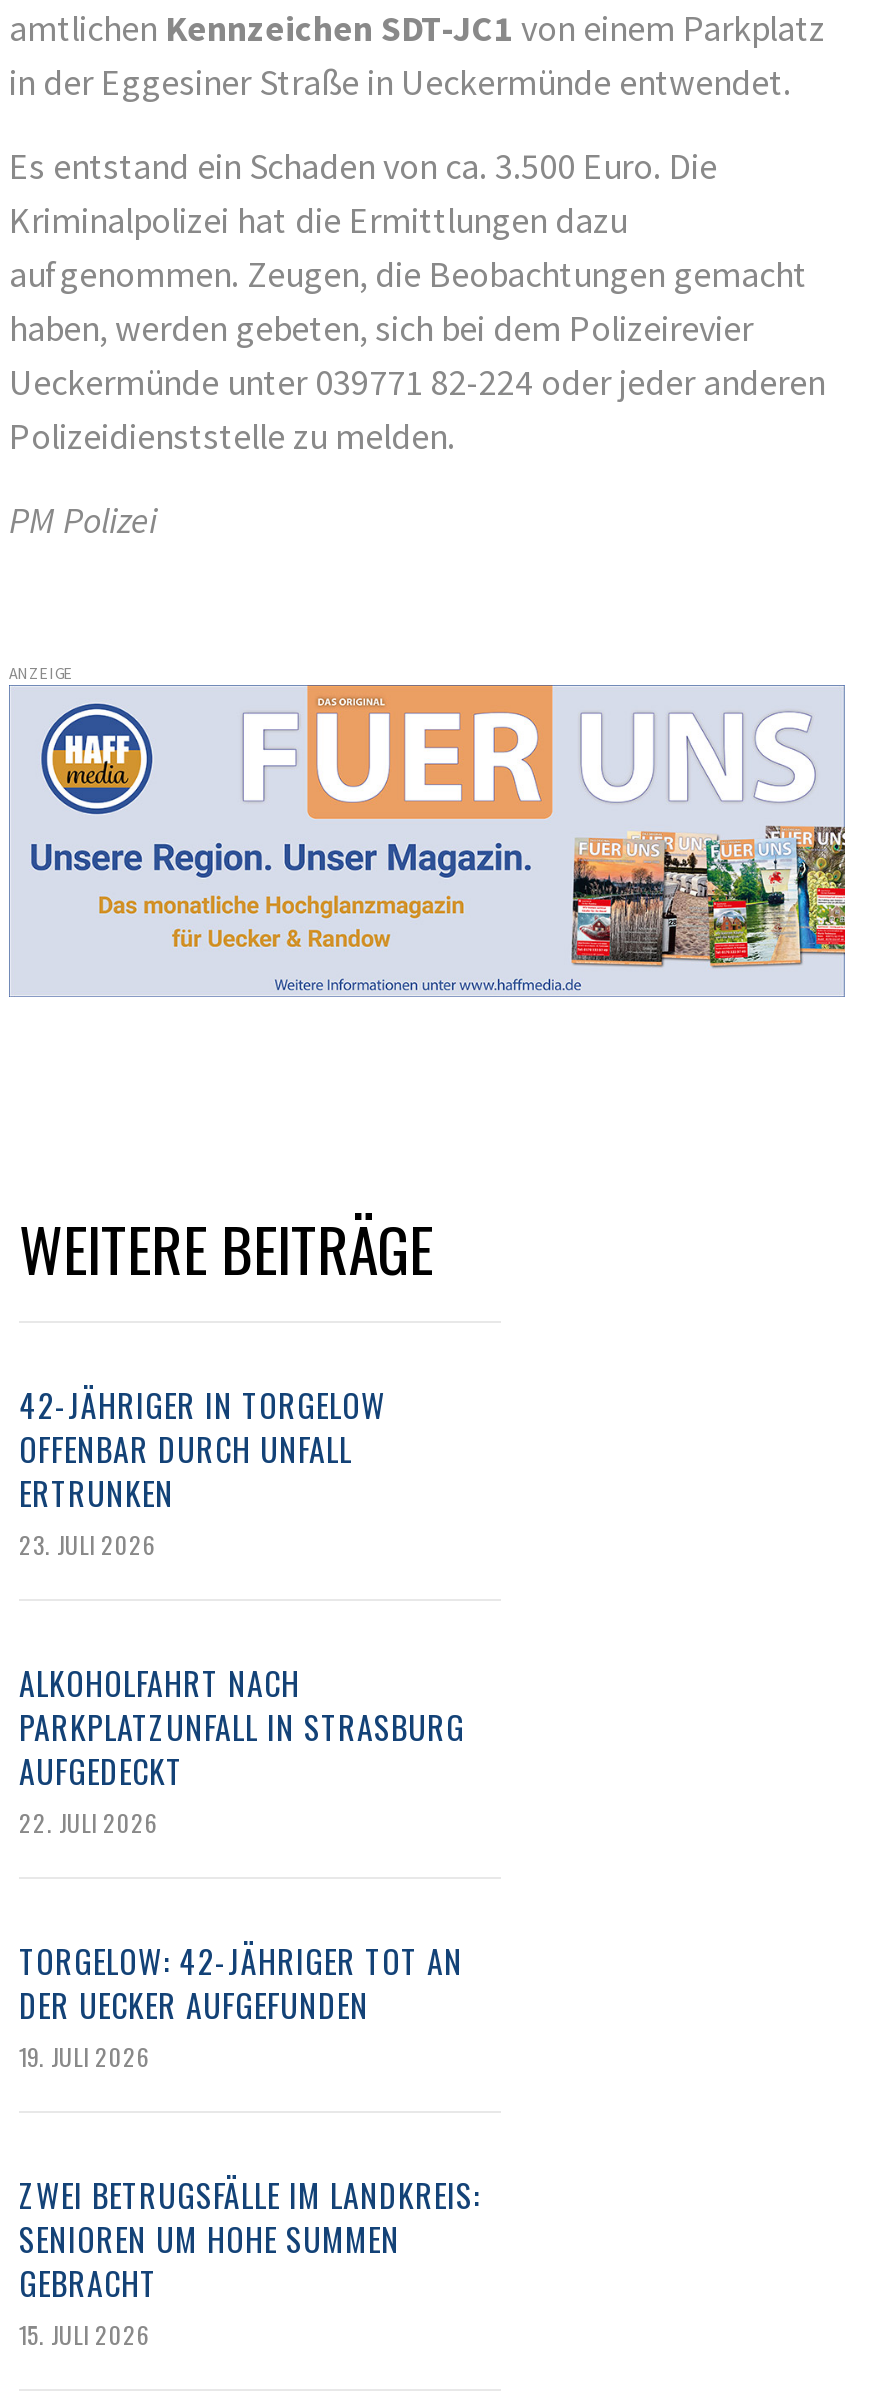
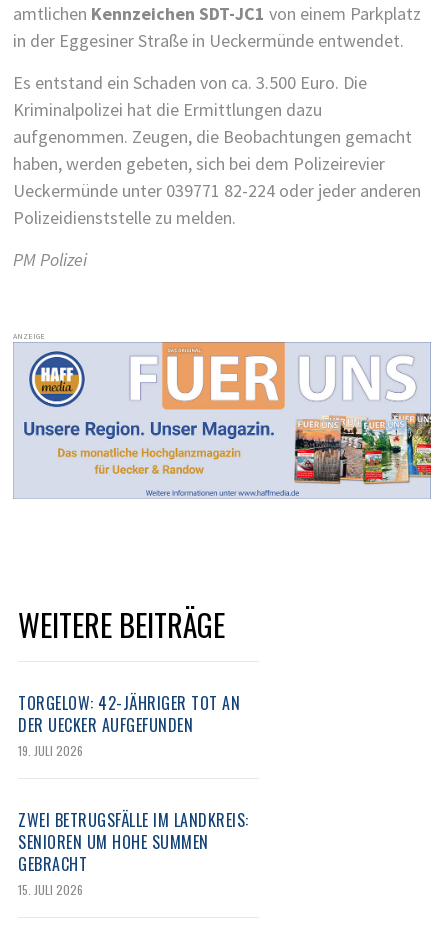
- 42-JÄHRIGER IN TORGELOW
- OFFENBAR DURCH UNFALL
- ERTRUNKEN
- 23. JULI 2026
- ALKOHOLFAHRT NACH
- PARKPLATZUNFALL IN STRASBURG
- AUFGEDECKT
- 22. JULI 2026
